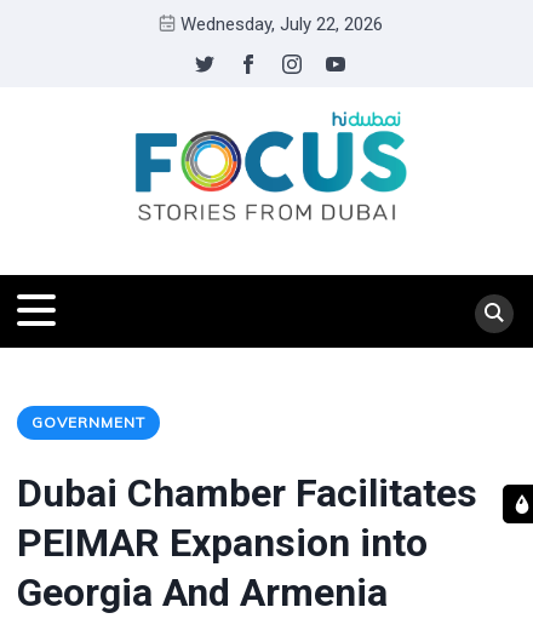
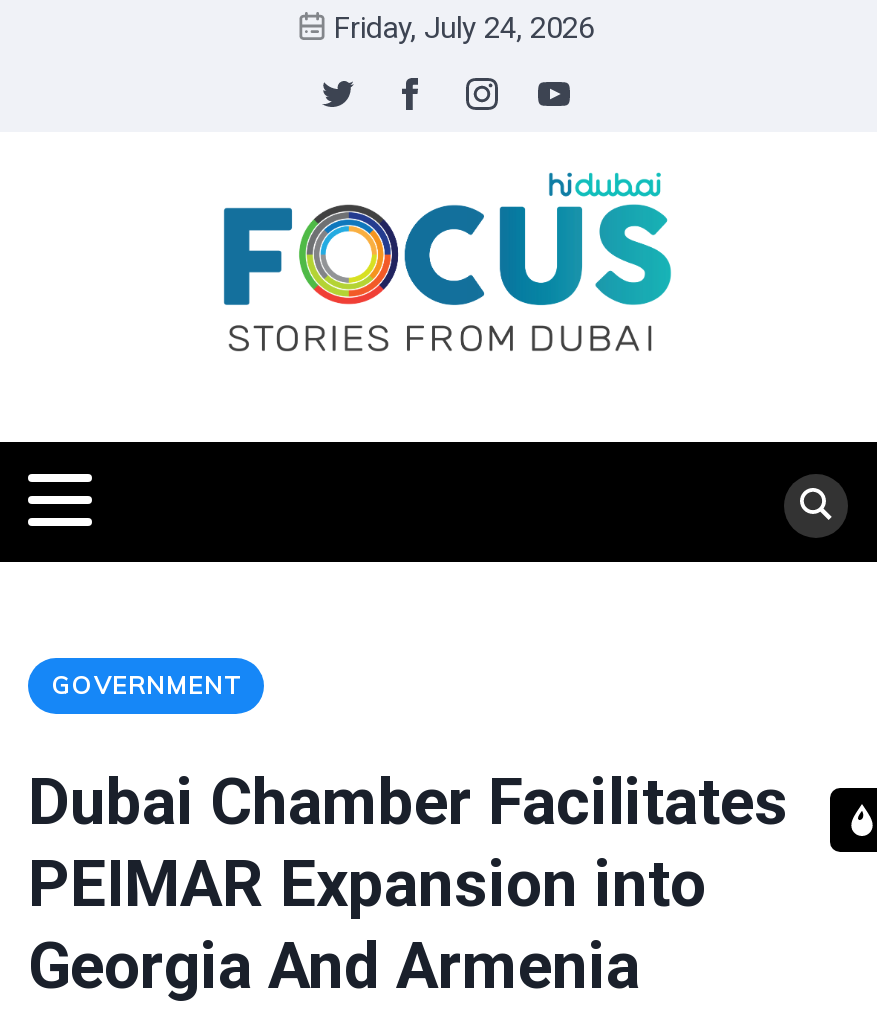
- Wednesday, July 22, 2026
+ Friday, July 24, 2026
